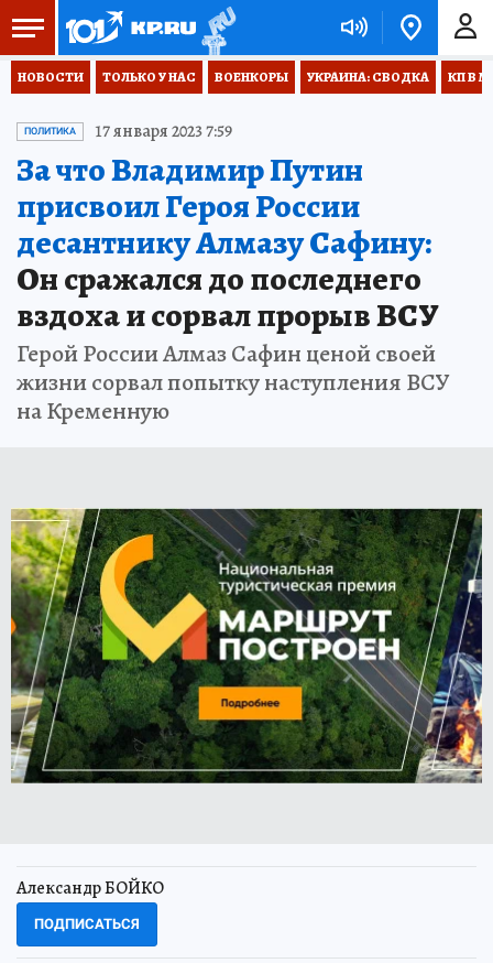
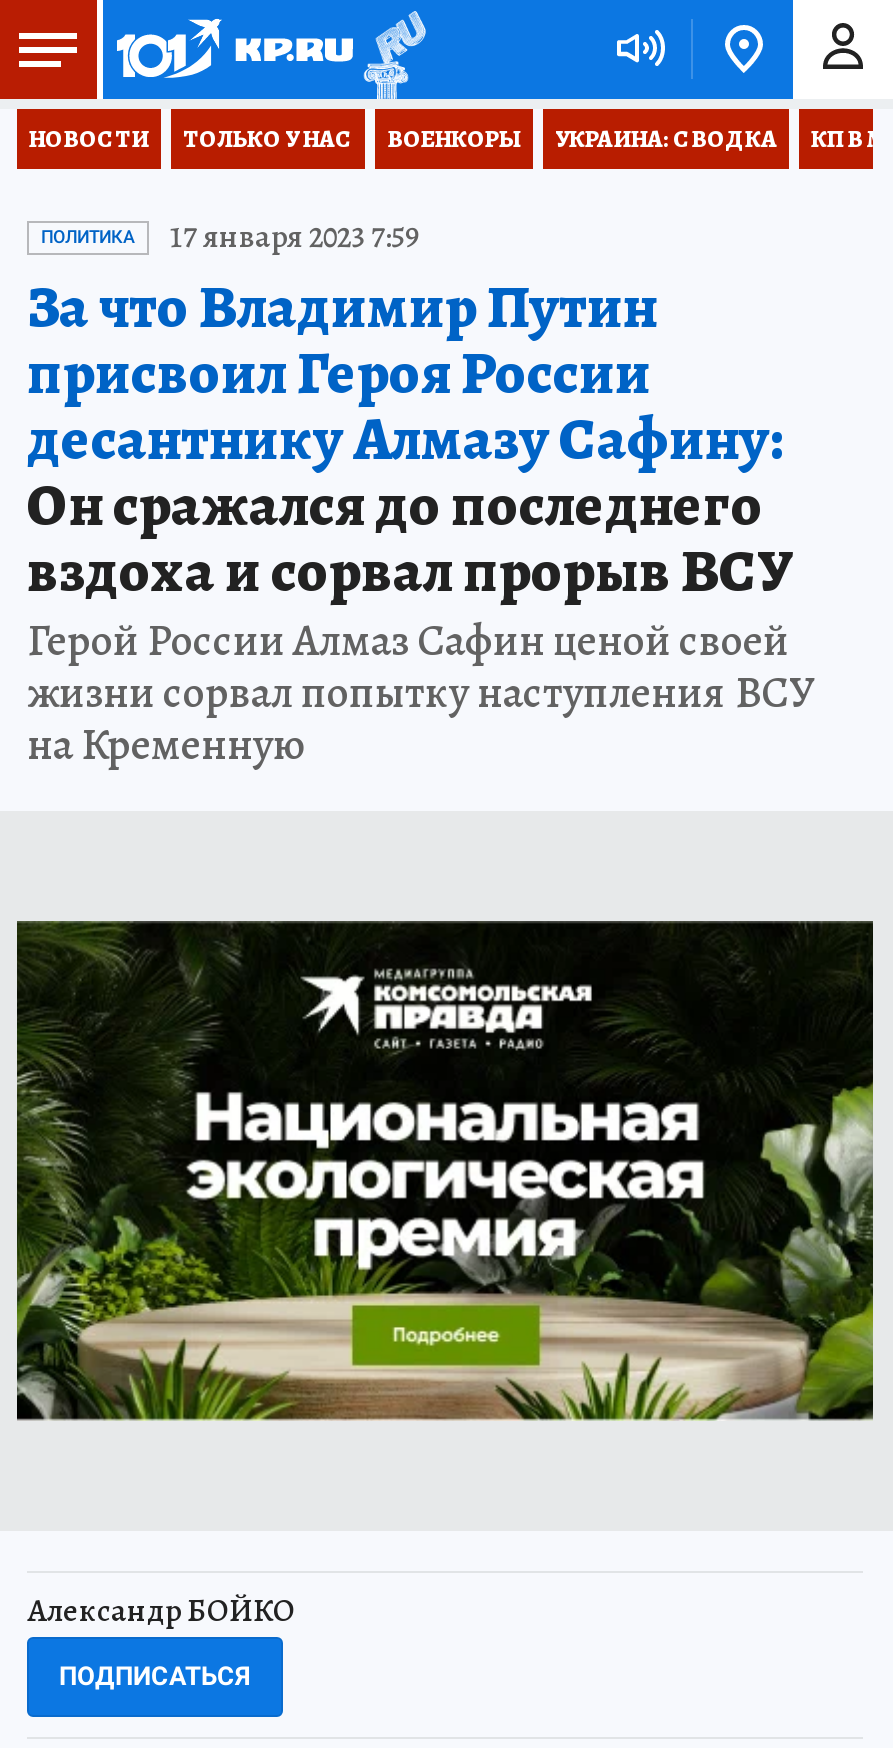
- [image]
+ [image]
